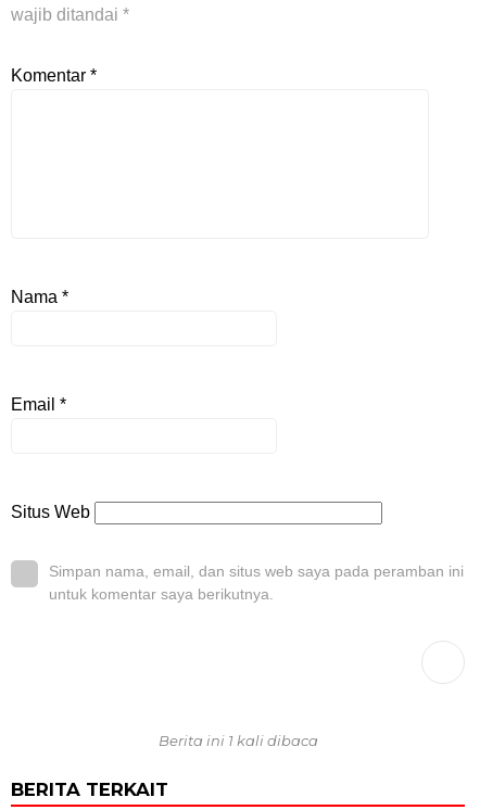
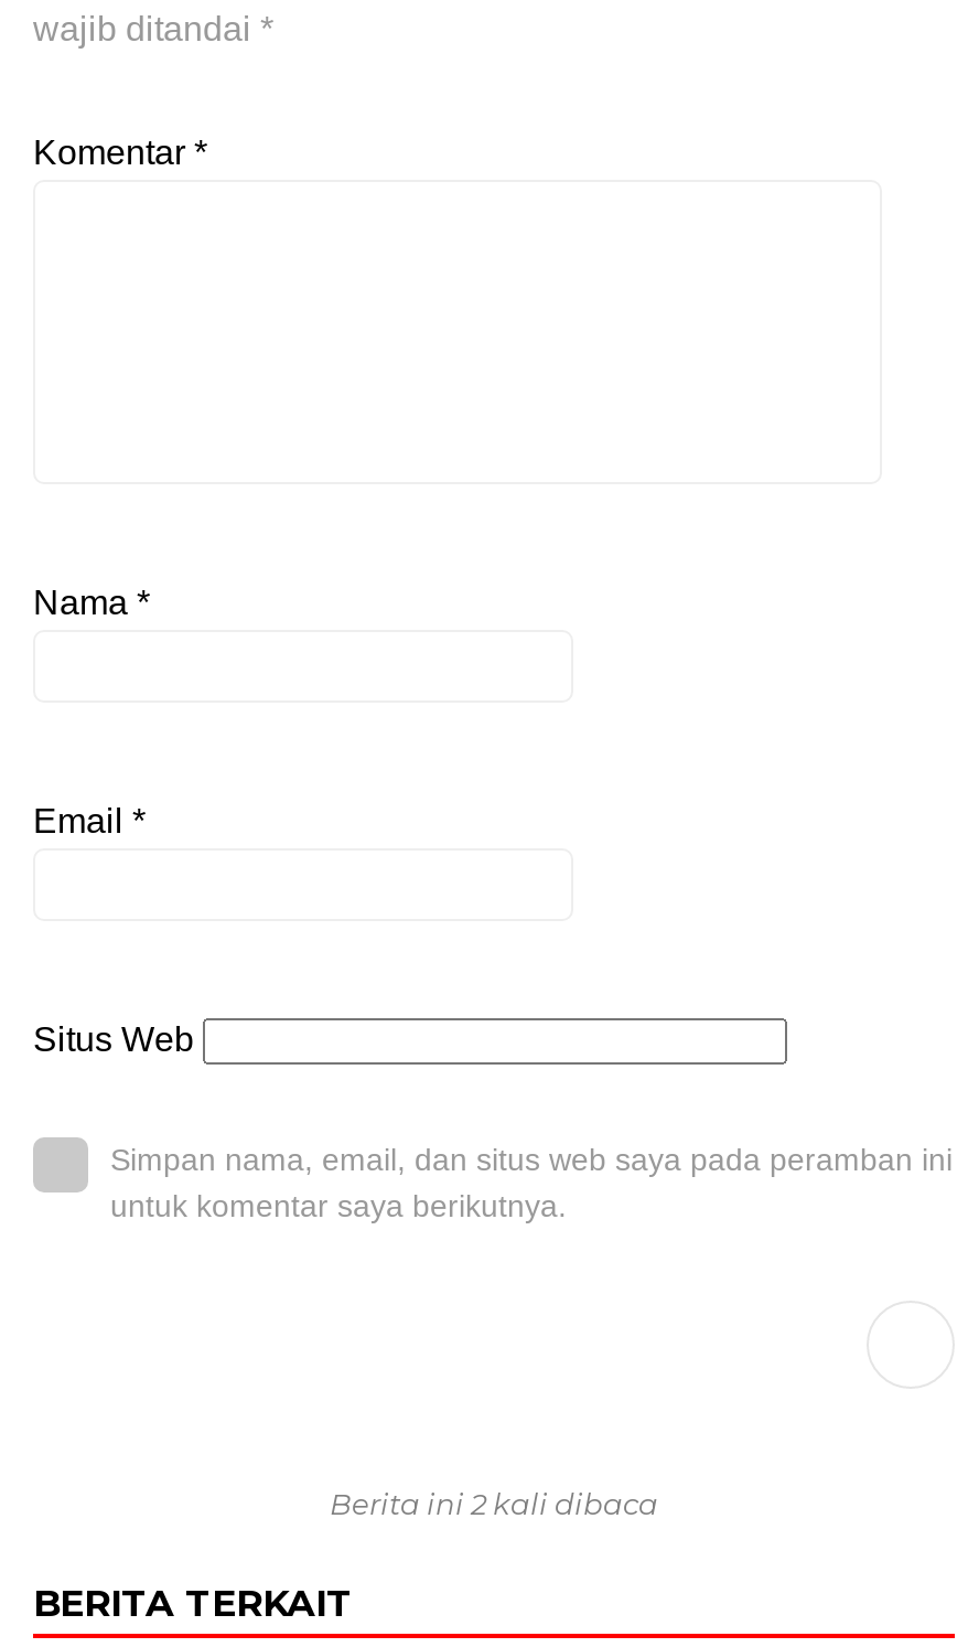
- Berita ini 1 kali dibaca
+ Berita ini 2 kali dibaca
